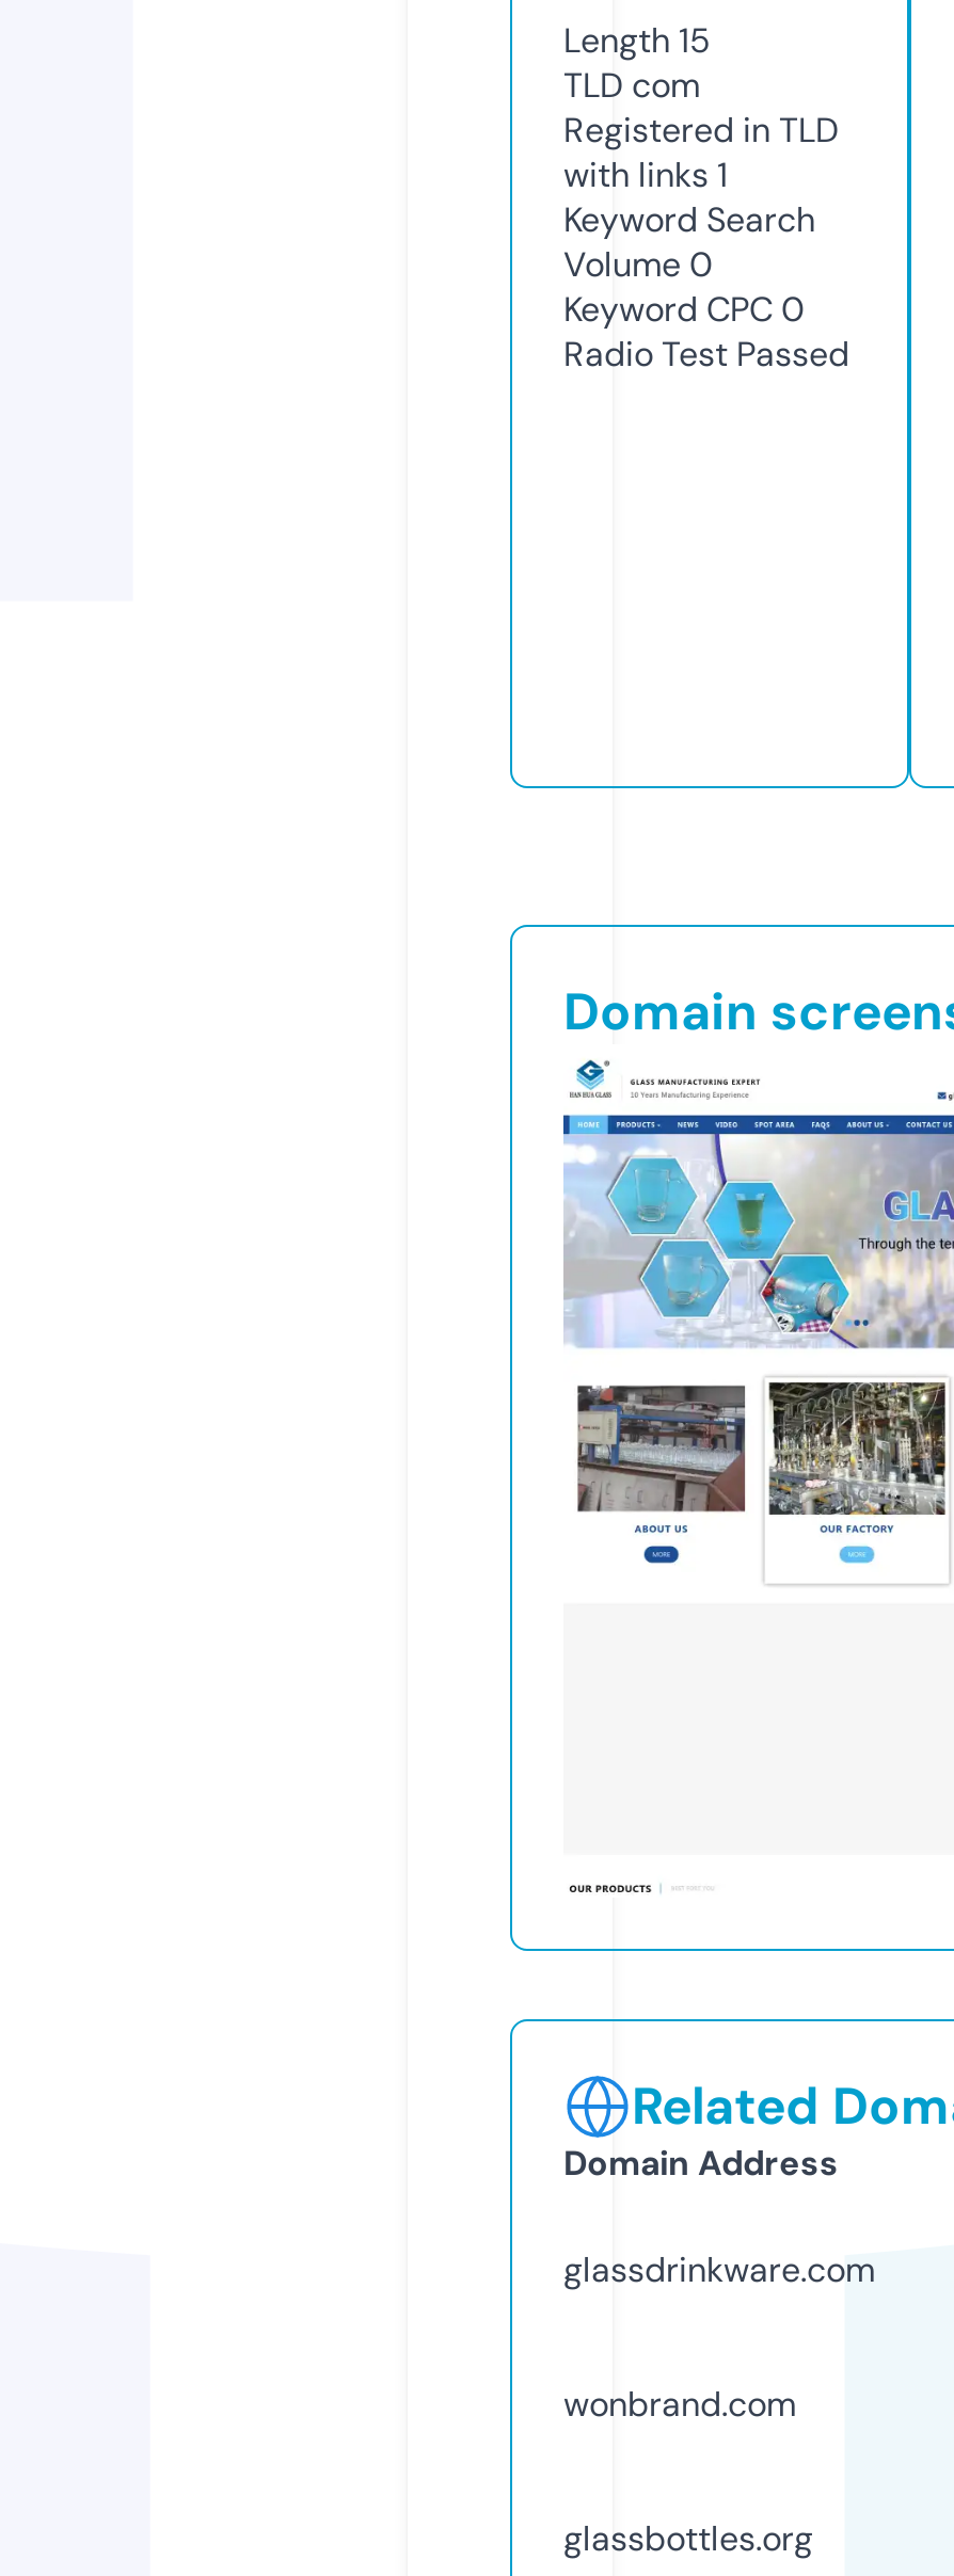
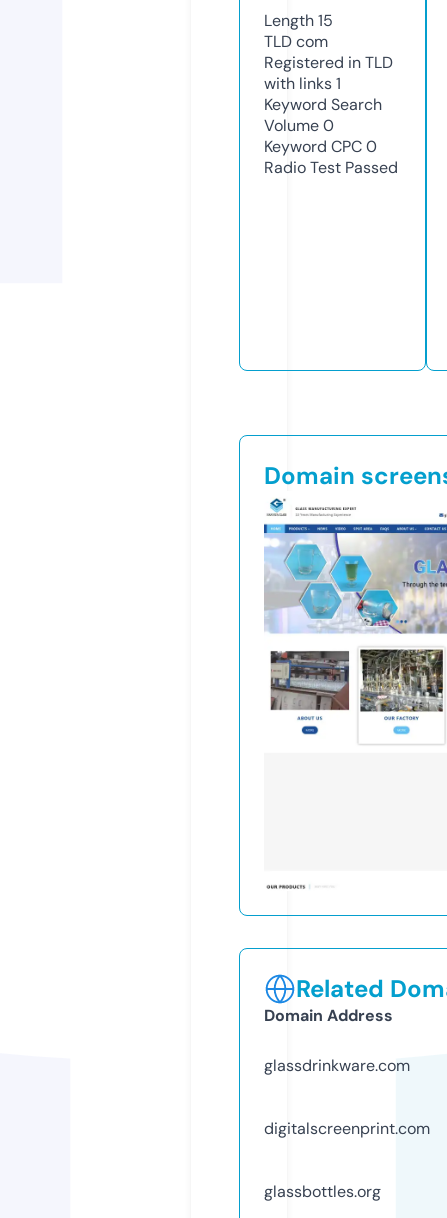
- wonbrand.com
+ digitalscreenprint.com
